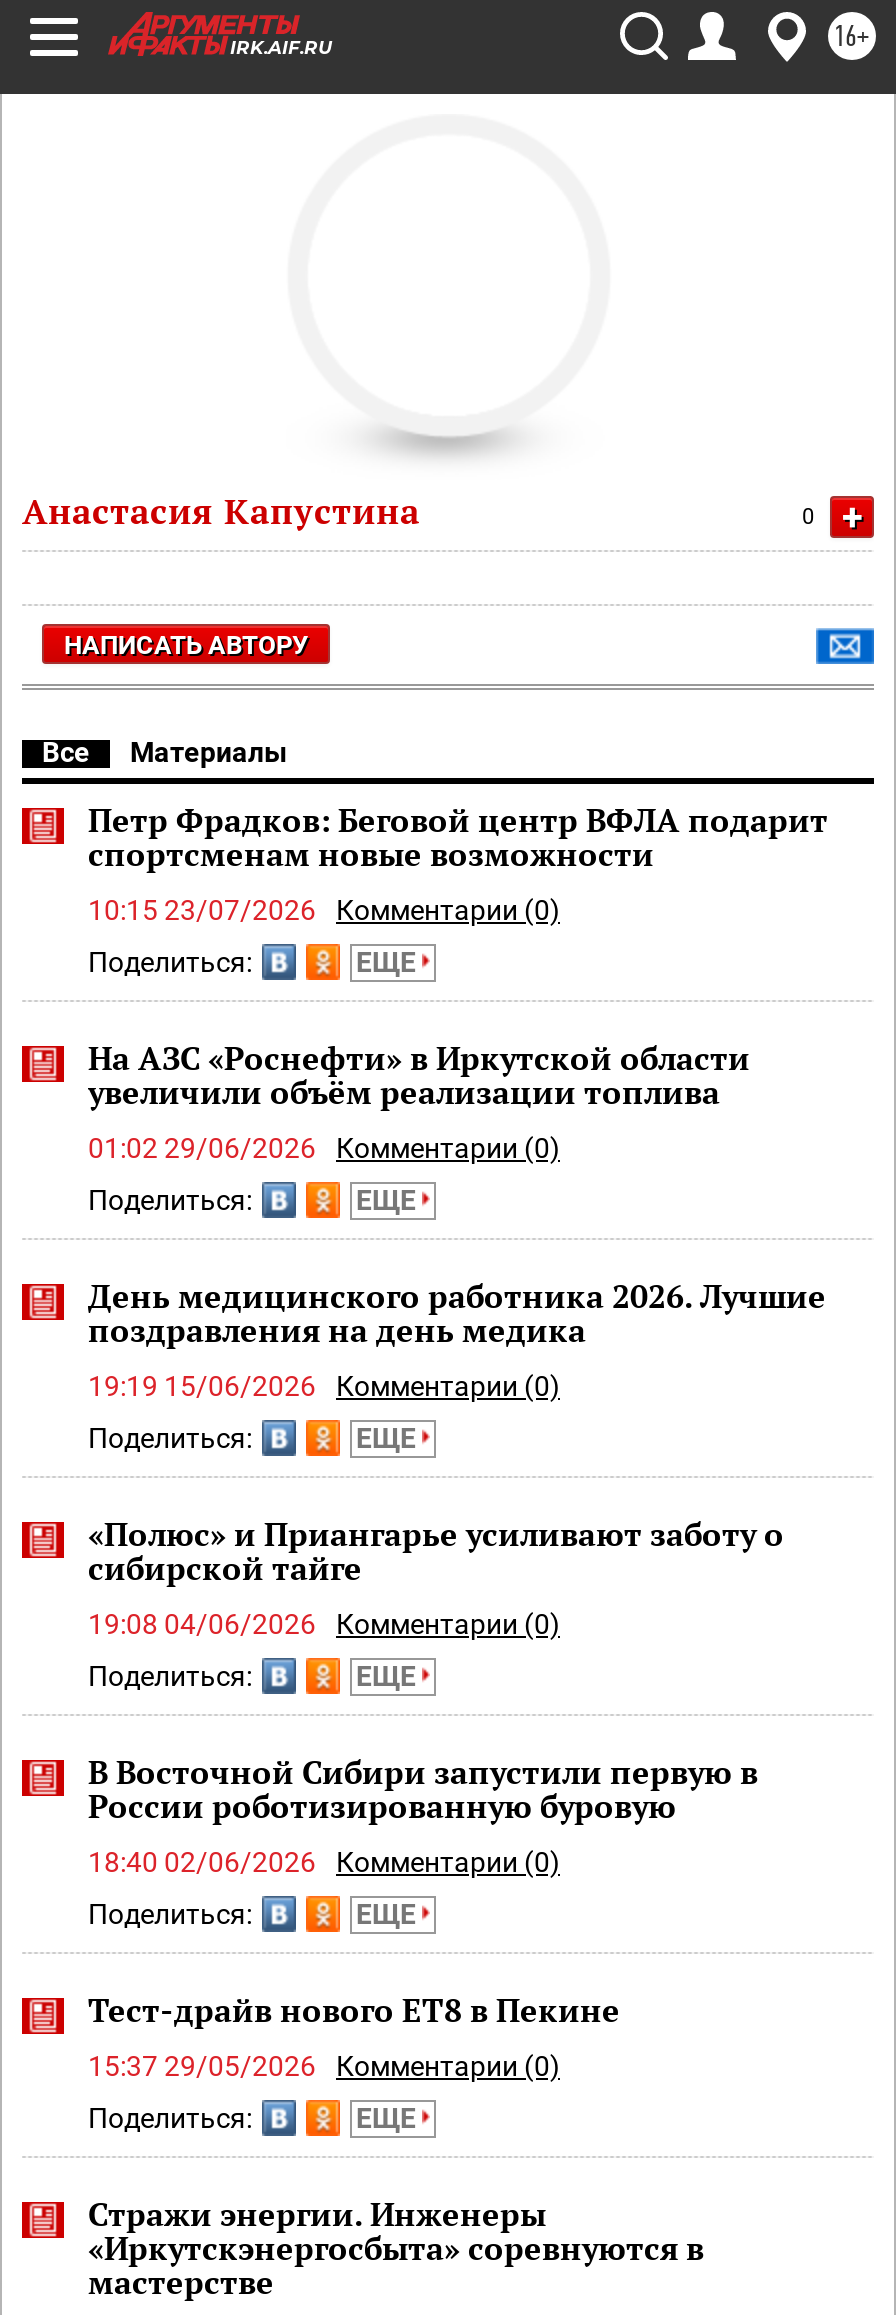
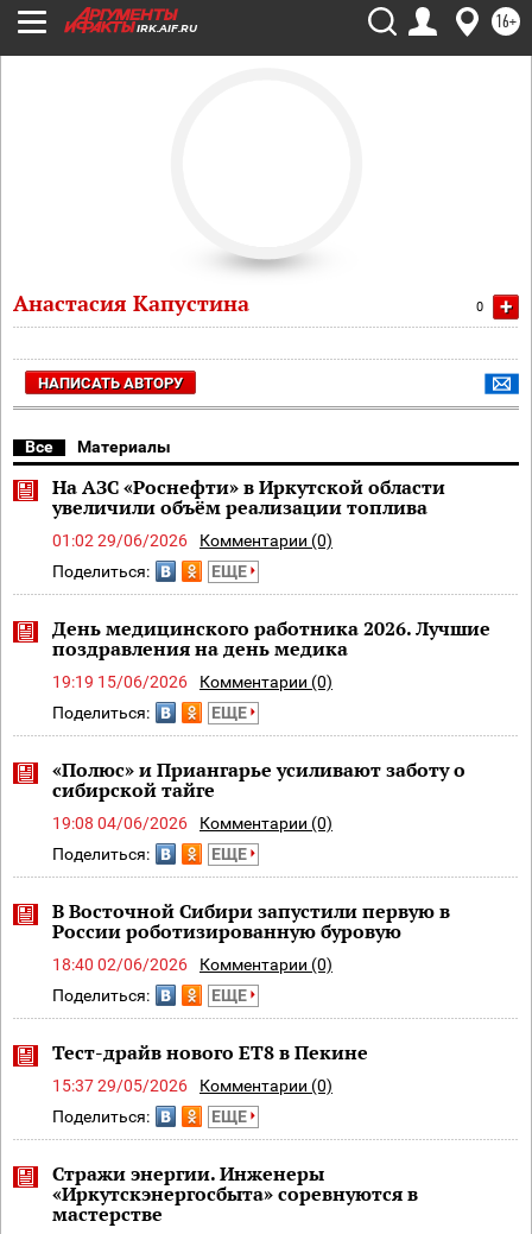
- Петр Фрадков: Беговой центр ВФЛА подарит
- спортсменам новые возможности
- 10:15 23/07/2026
- Комментарии (0)
- Поделиться:
- ЕЩЕ
